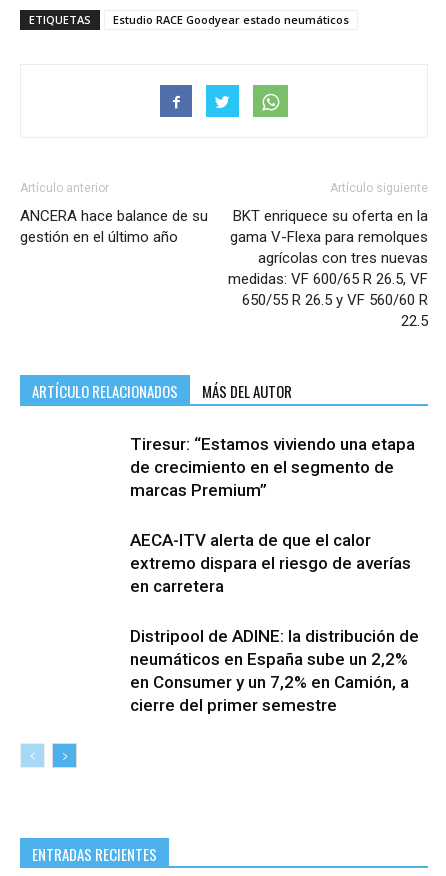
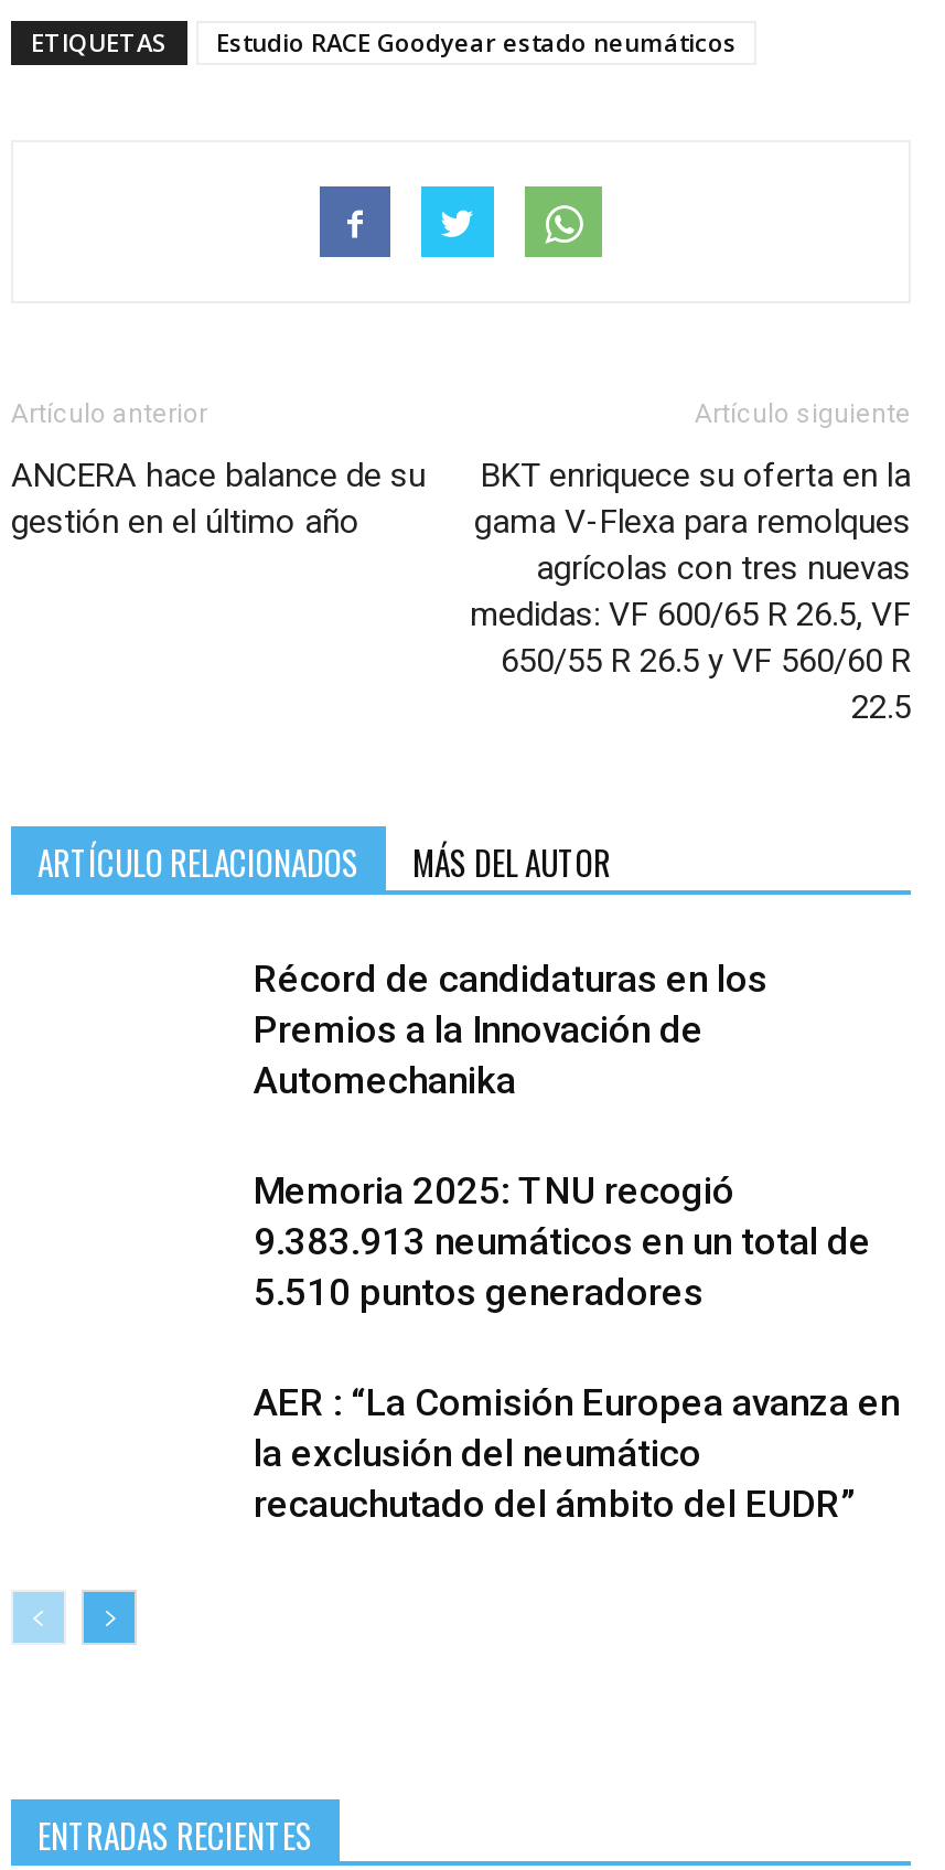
- Tiresur: “Estamos viviendo una etapa
- de crecimiento en el segmento de
- marcas Premium”
+ Récord de candidaturas en los
+ Premios a la Innovación de
+ Automechanika

- AECA-ITV alerta de que el calor
- extremo dispara el riesgo de averías
- en carretera
+ Memoria 2025: TNU recogió
+ 9.383.913 neumáticos en un total de
+ 5.510 puntos generadores

- Distripool de ADINE: la distribución de
- neumáticos en España sube un 2,2%
- en Consumer y un 7,2% en Camión, a
- cierre del primer semestre
+ AER : “La Comisión Europea avanza en
+ la exclusión del neumático
+ recauchutado del ámbito del EUDR”
